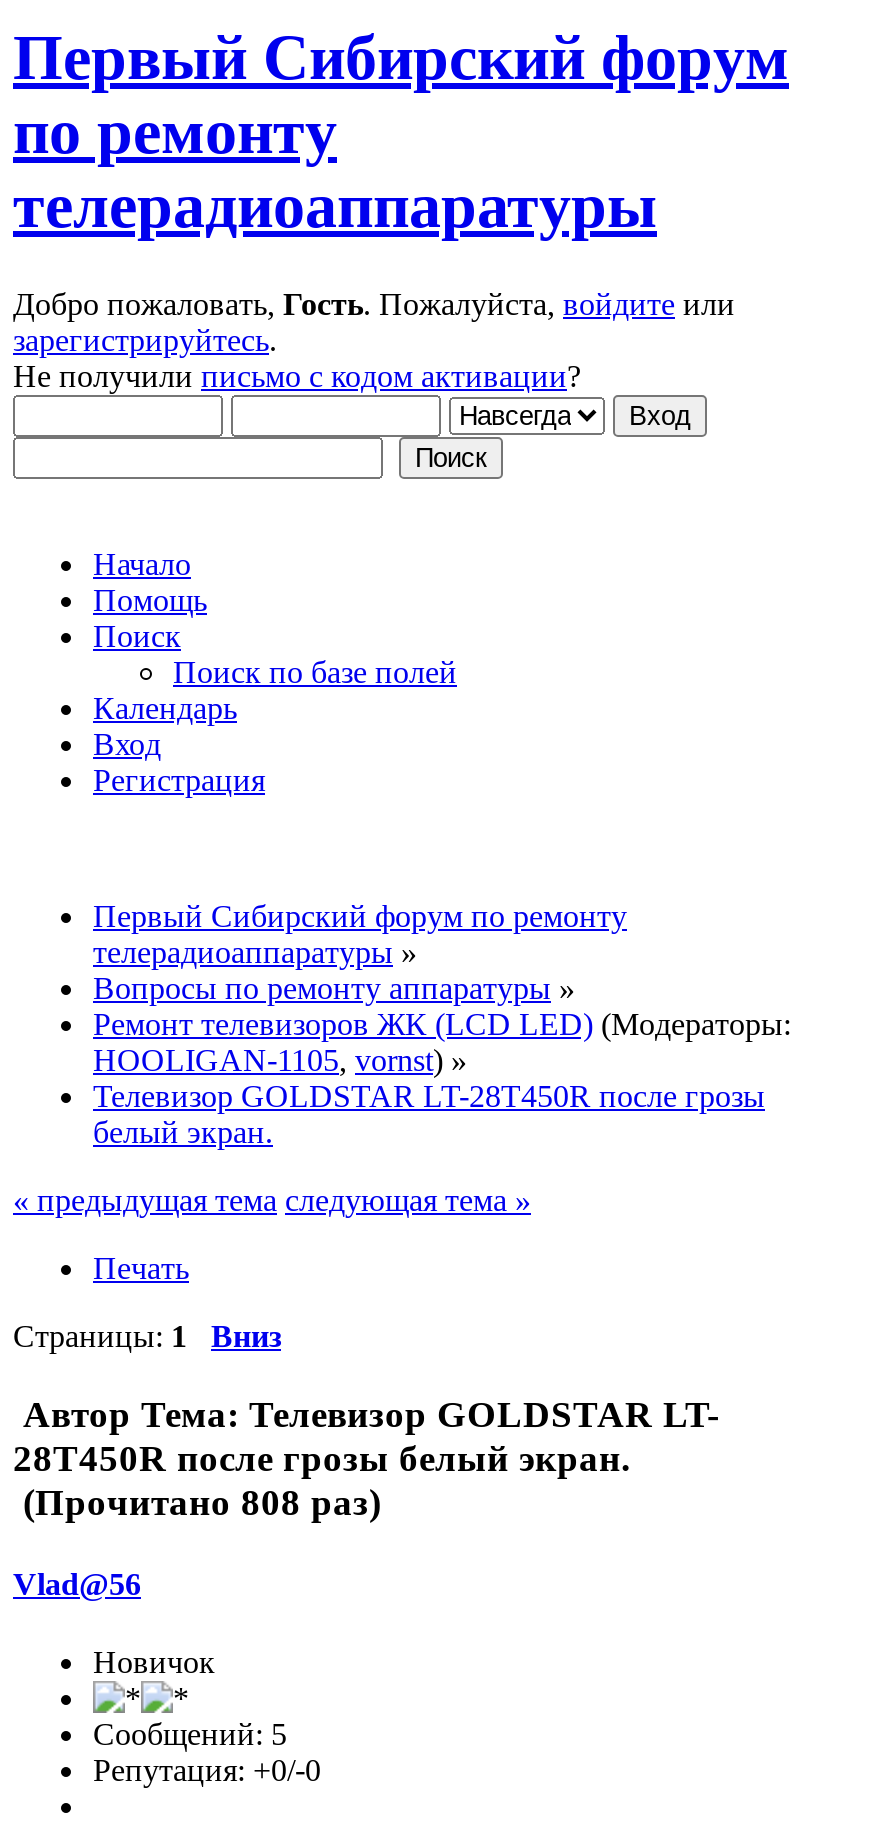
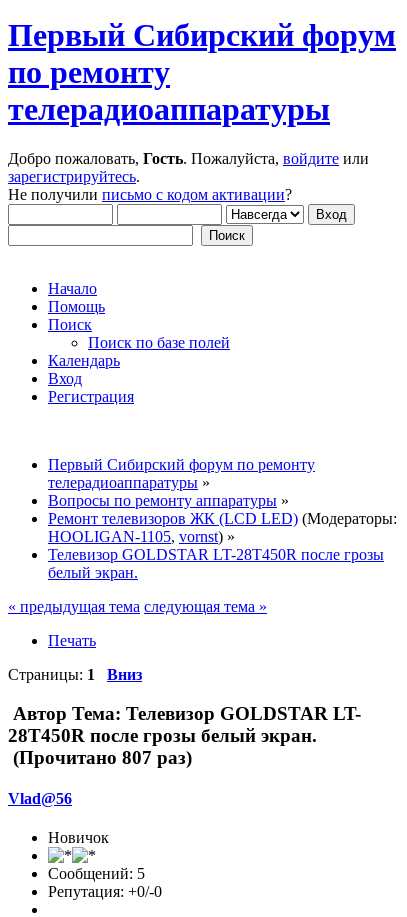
- (Прочитано 808 раз)
+ (Прочитано 807 раз)
